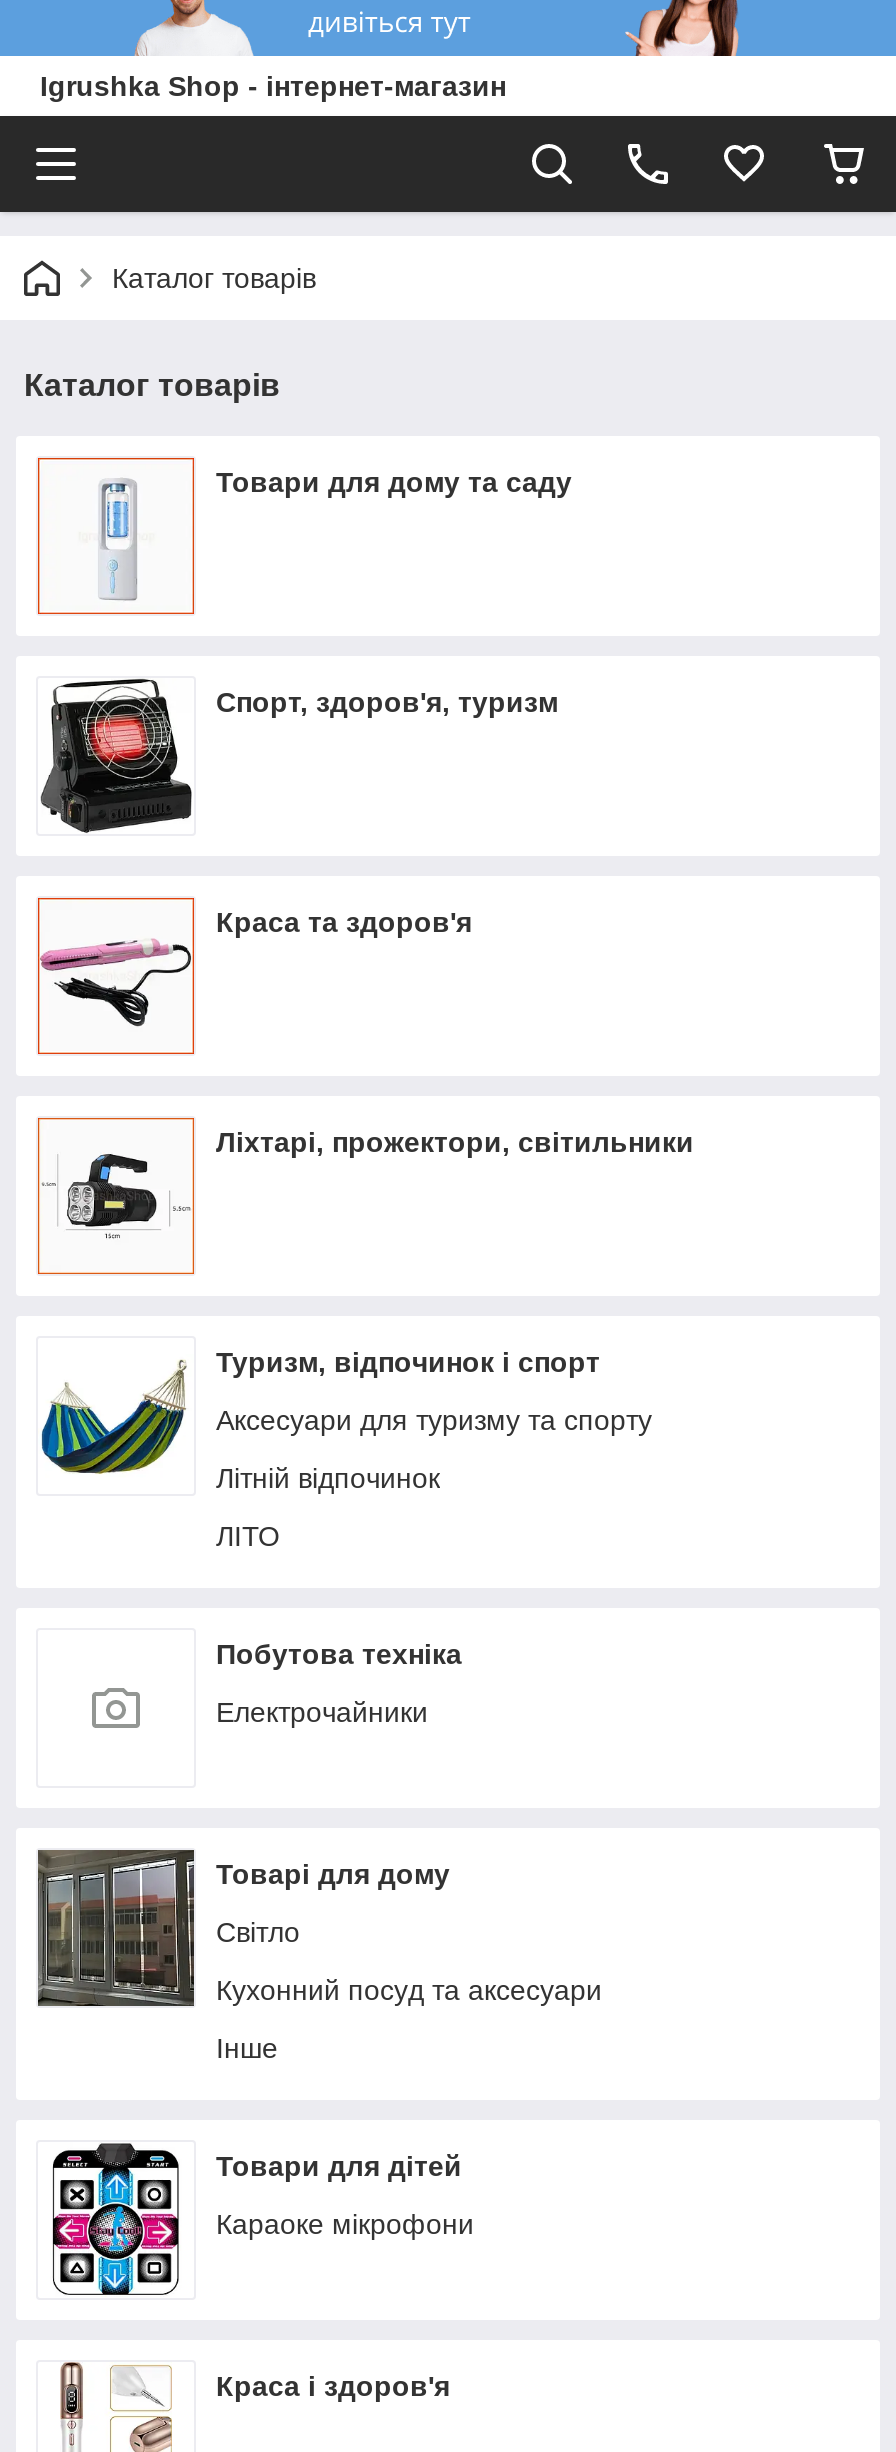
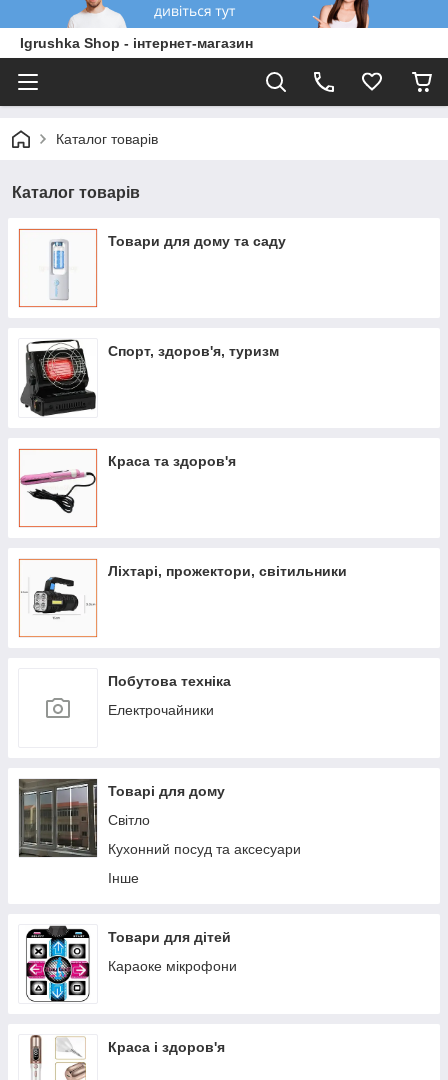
- [image]
- Туризм, відпочинок і спорт
- Аксесуари для туризму та спорту
- Літній відпочинок
- ЛІТО
